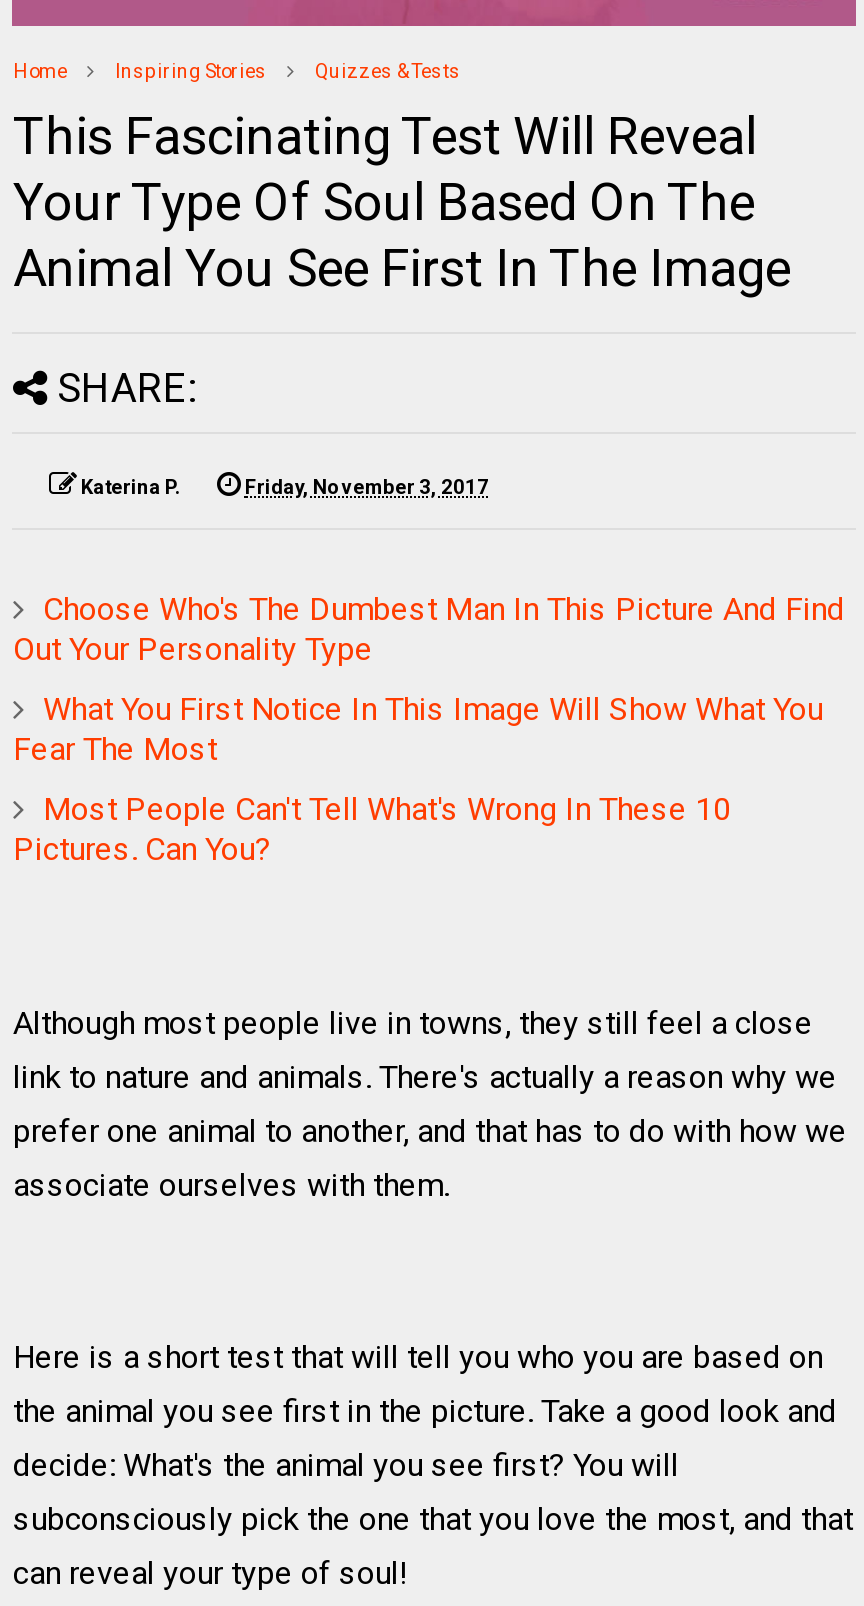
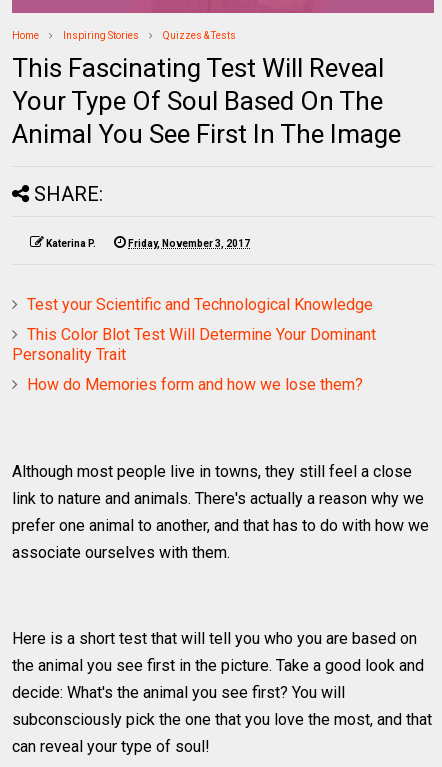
- Choose Who's The Dumbest Man In This Picture And Find
- Out Your Personality Type
+ Test your Scientific and Technological Knowledge

- What You First Notice In This Image Will Show What You
- Fear The Most
+ This Color Blot Test Will Determine Your Dominant
+ Personality Trait

- Most People Can't Tell What's Wrong In These 10
- Pictures. Can You?
+ How do Memories form and how we lose them?
